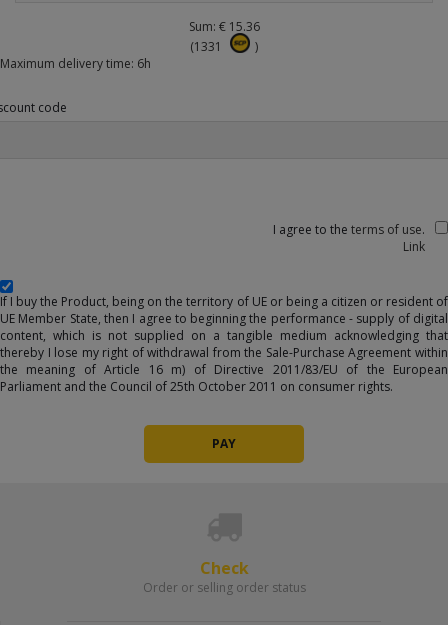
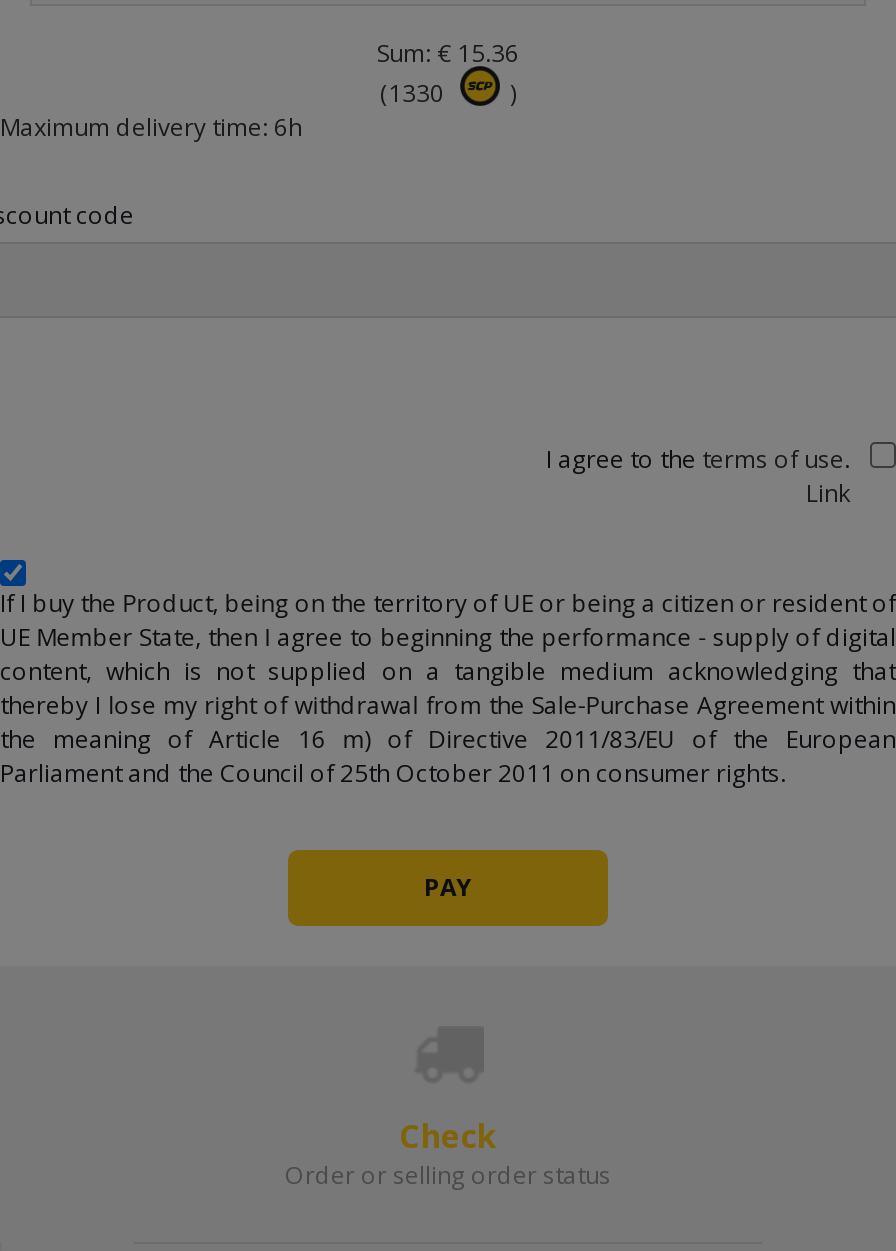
- (1331
+ (1330
